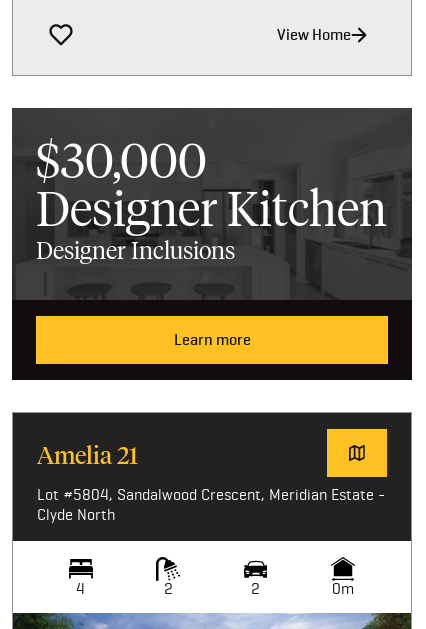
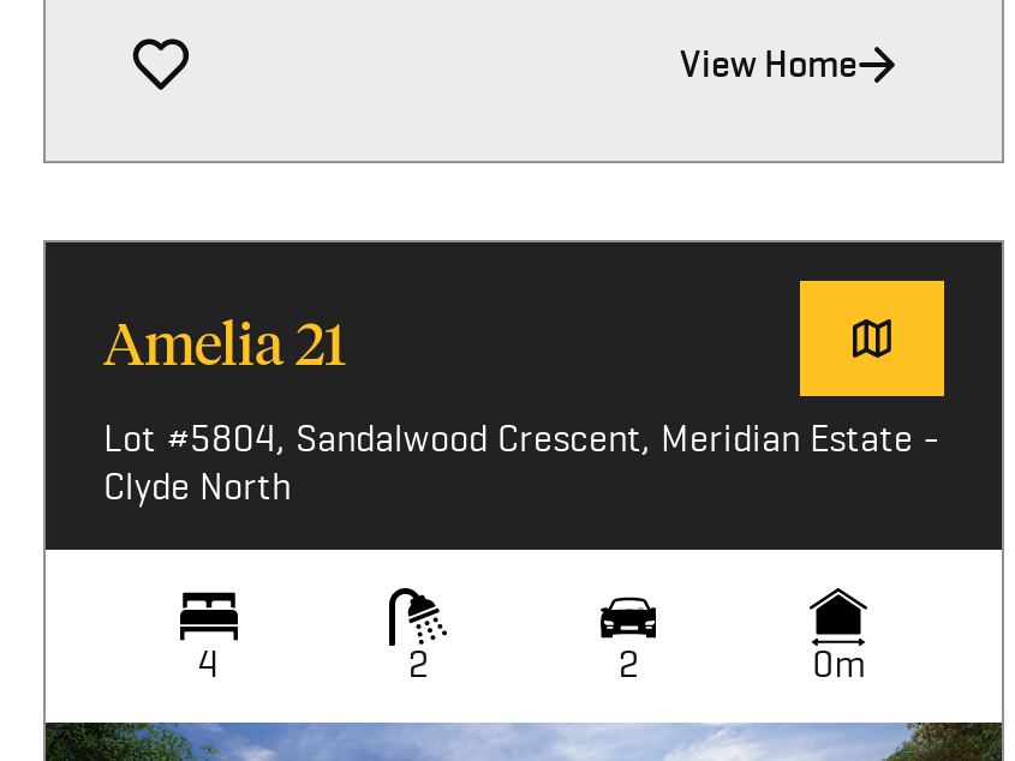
- [image]
- $30,000
- Designer Kitchen
- Designer Inclusions

- Learn more
